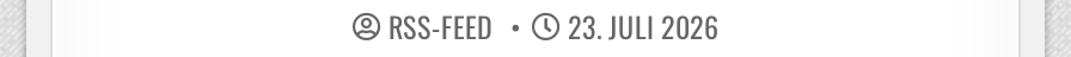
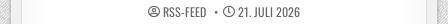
- RSS-FEED 23. JULI 2026
+ RSS-FEED 21. JULI 2026
